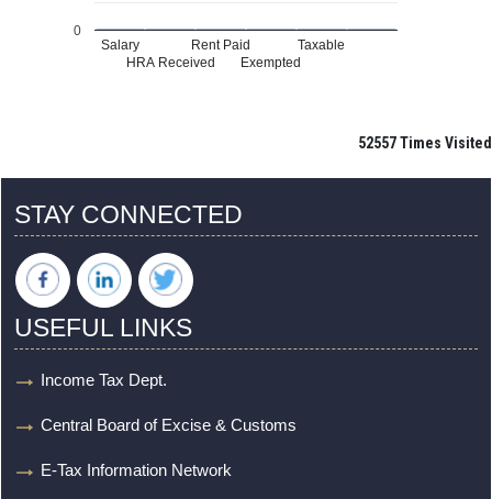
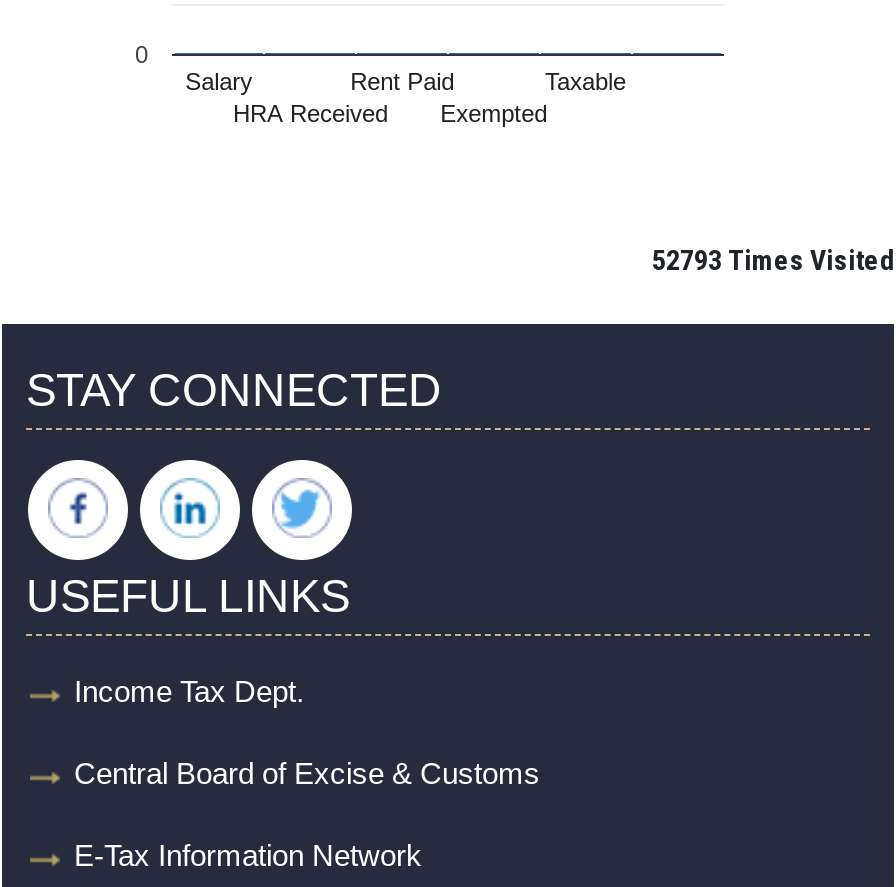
- 52557 Times Visited
+ 52793 Times Visited
